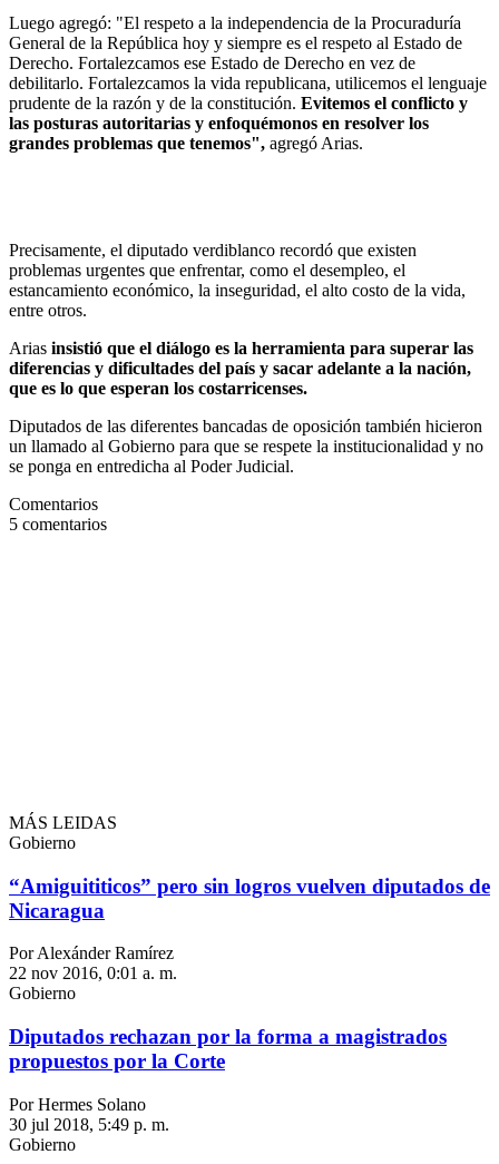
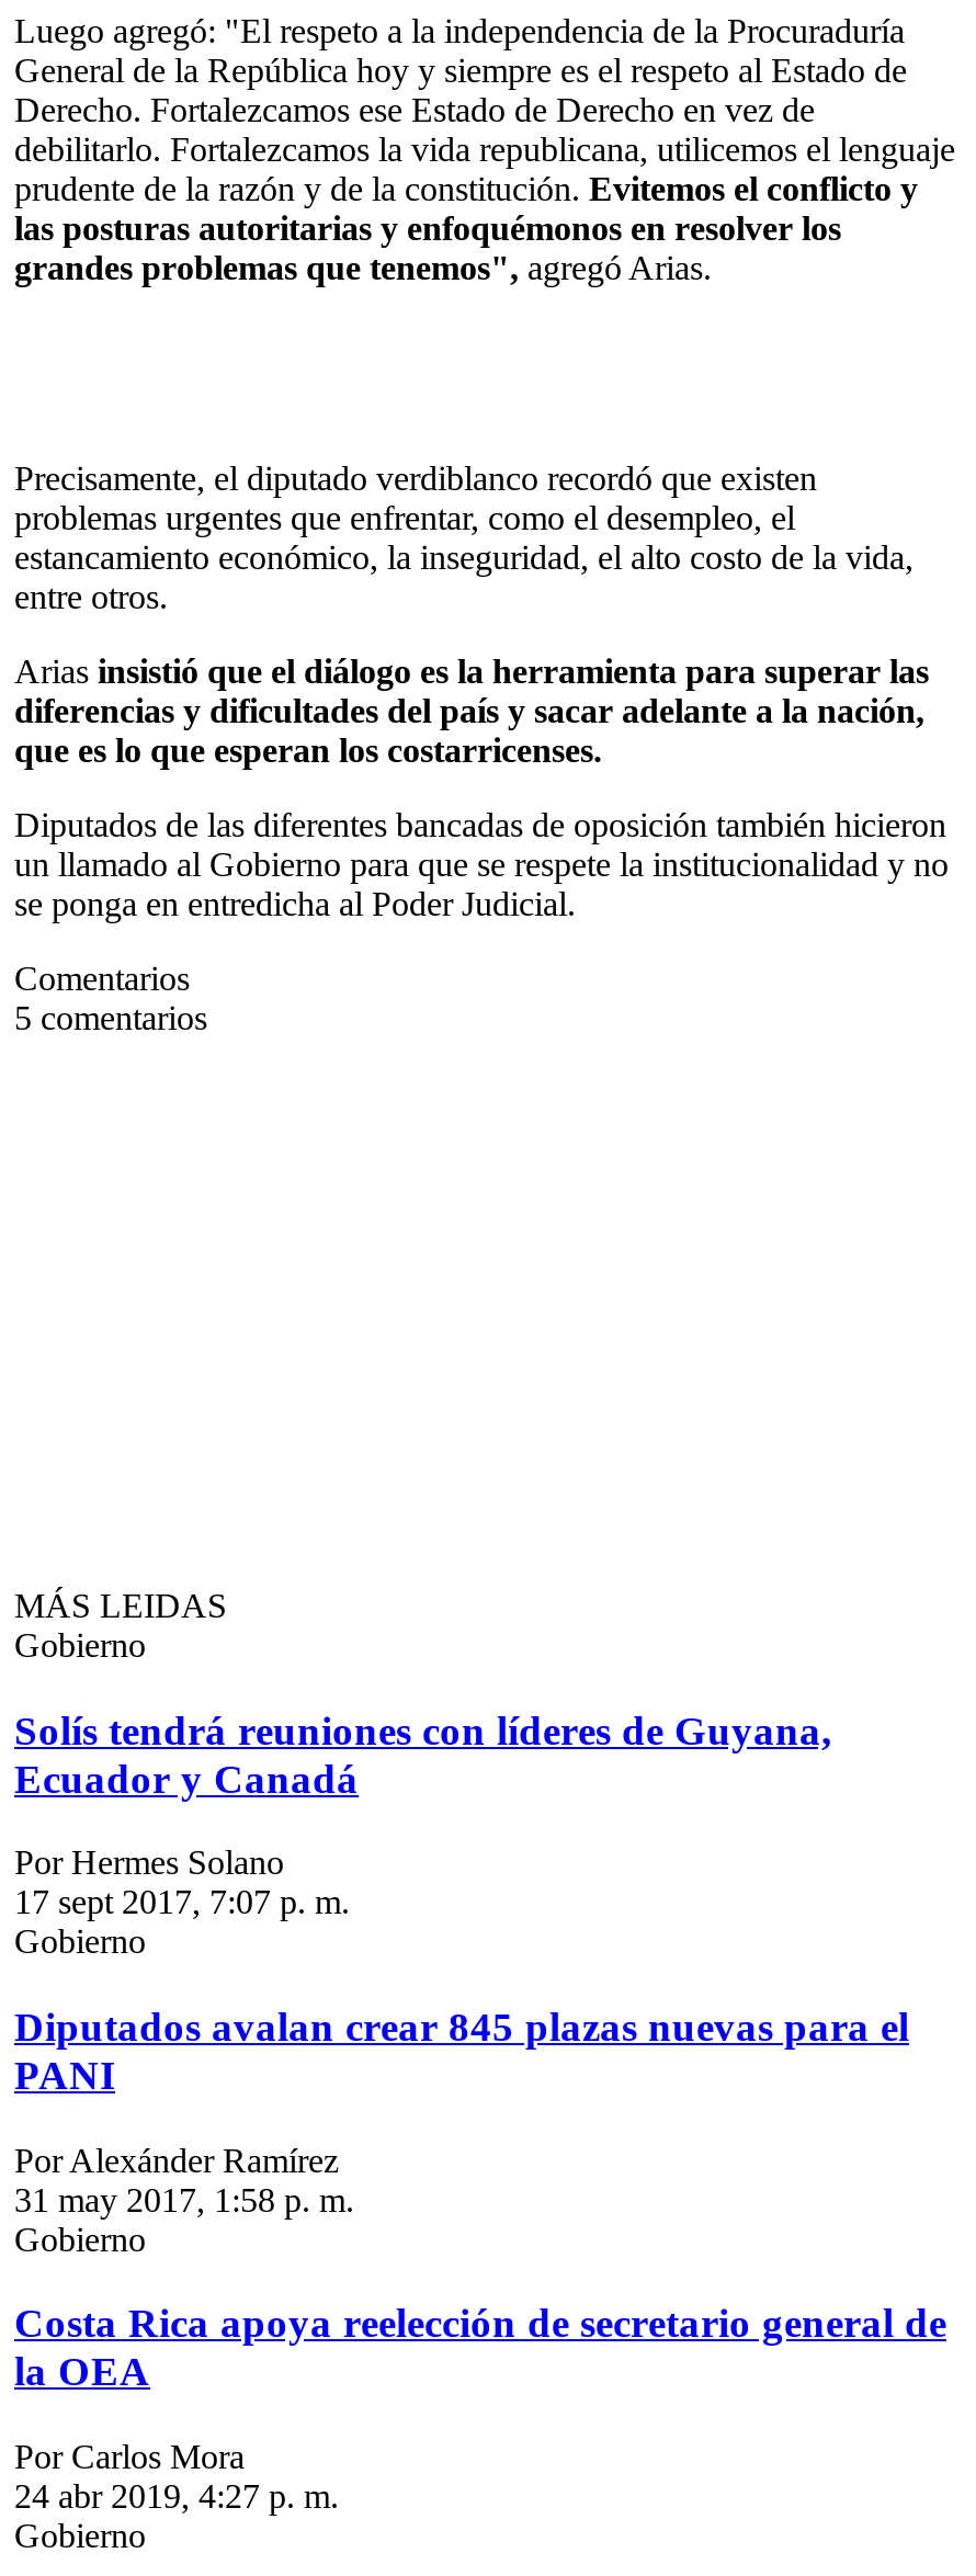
- “Amiguititicos” pero sin logros vuelven diputados de
- Nicaragua
+ Solís tendrá reuniones con líderes de Guyana,
+ Ecuador y Canadá
+ 17 sept 2017, 7:07 p. m.
+ Gobierno
+ Diputados avalan crear 845 plazas nuevas para el
+ PANI

- 22 nov 2016, 0:01 a. m.
+ 31 may 2017, 1:58 p. m.

- Diputados rechazan por la forma a magistrados
- propuestos por la Corte
+ Costa Rica apoya reelección de secretario general de
+ la OEA

moved up: Por Hermes Solano

- 30 jul 2018, 5:49 p. m.
+ Por Carlos Mora
+ 24 abr 2019, 4:27 p. m.
